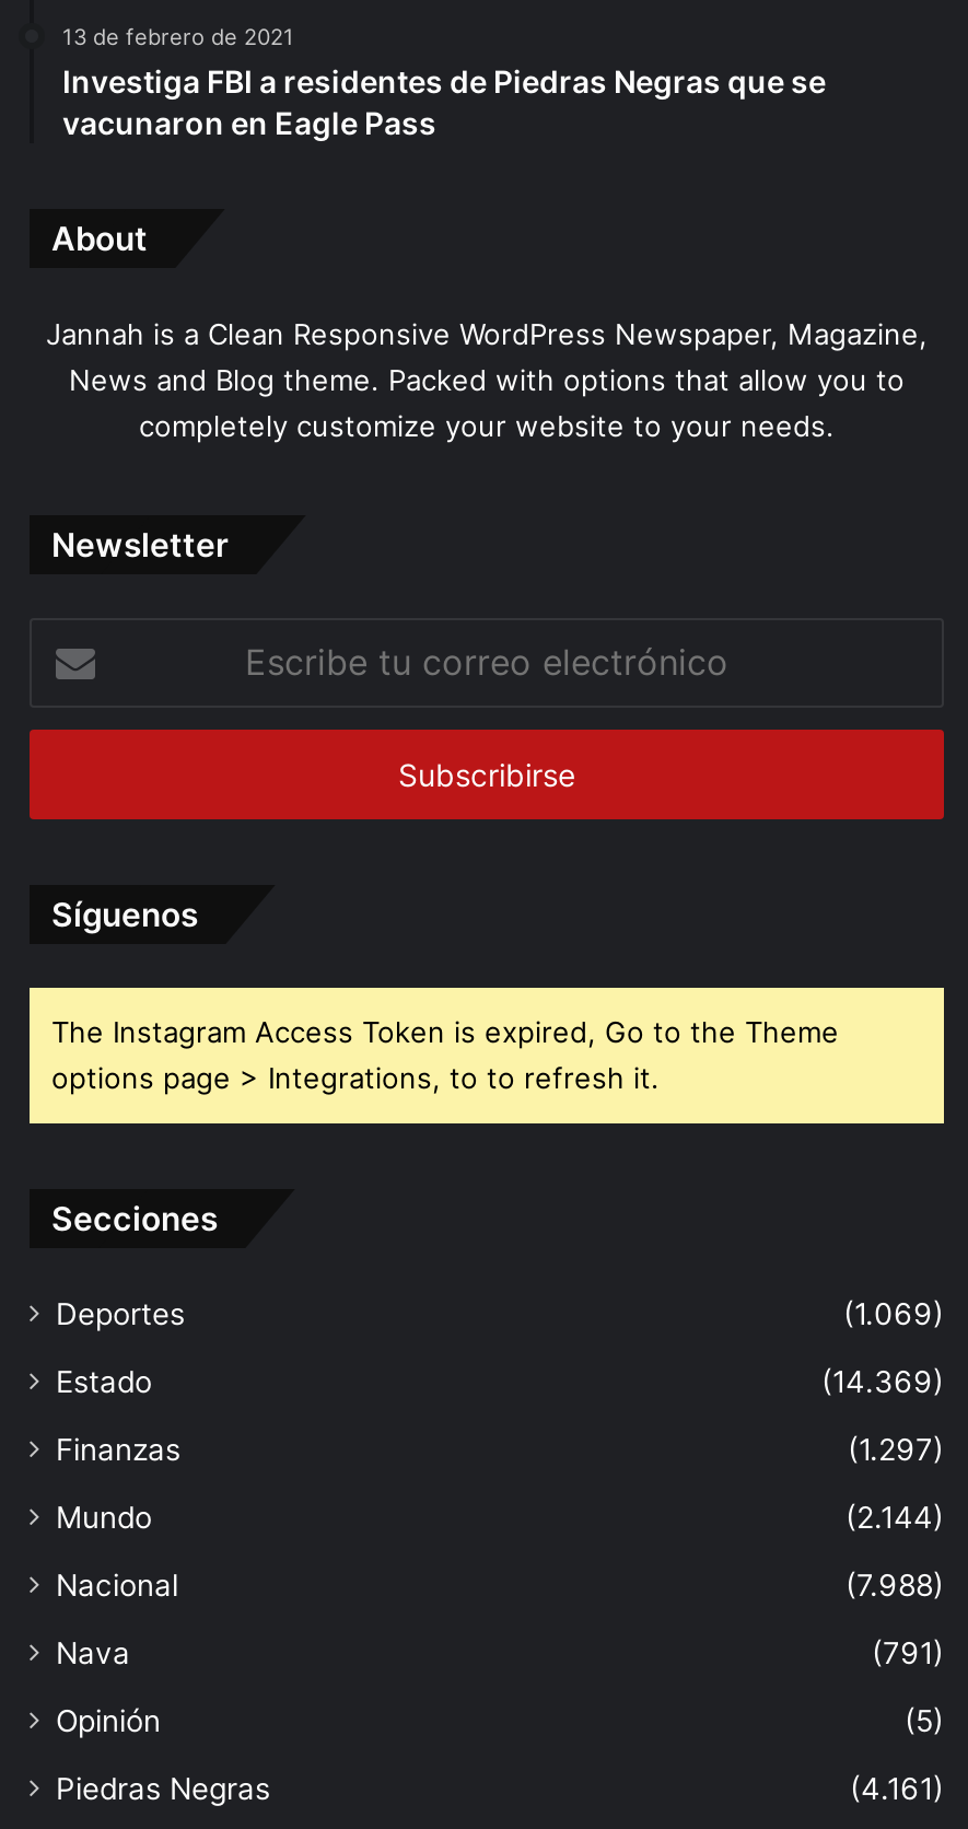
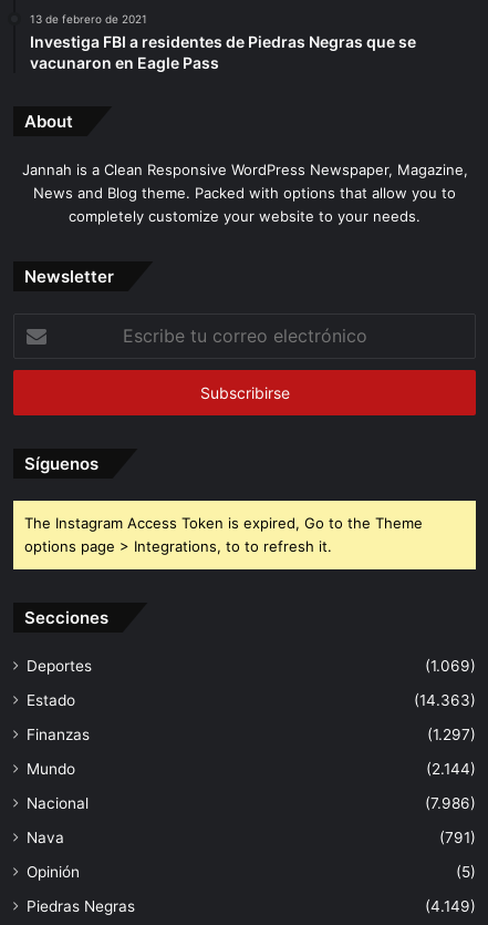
- (14.369)
+ (14.363)

- (7.988)
+ (7.986)

- (4.161)
+ (4.149)
